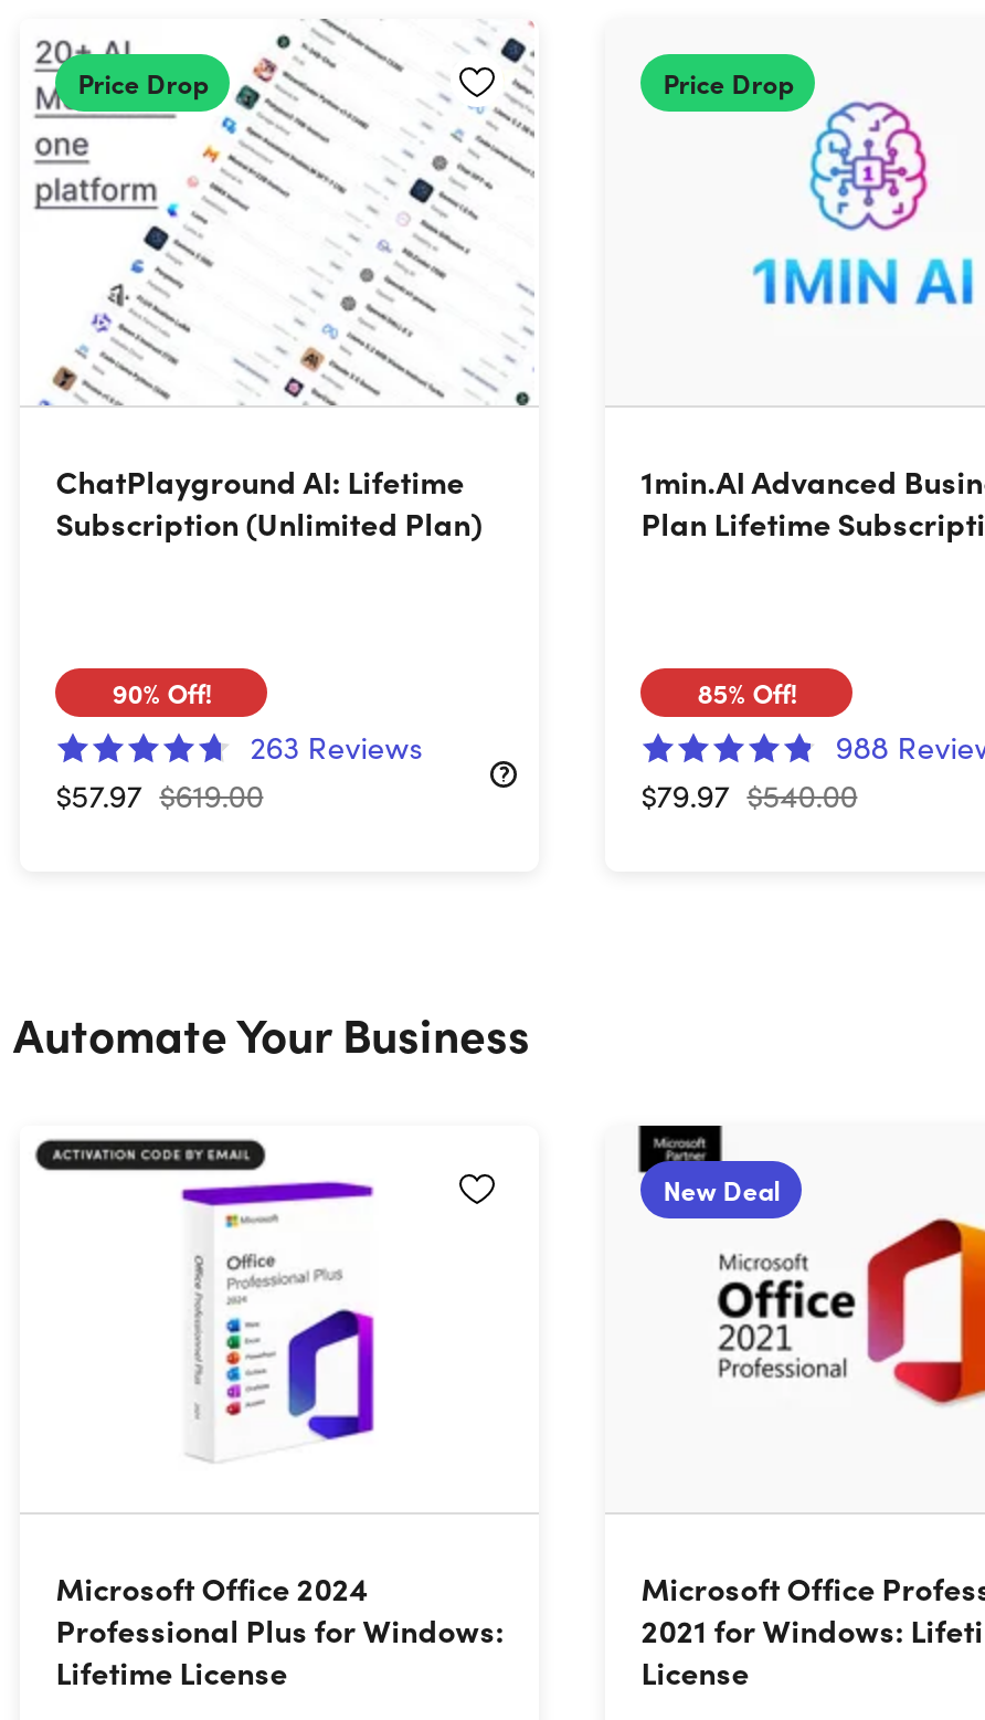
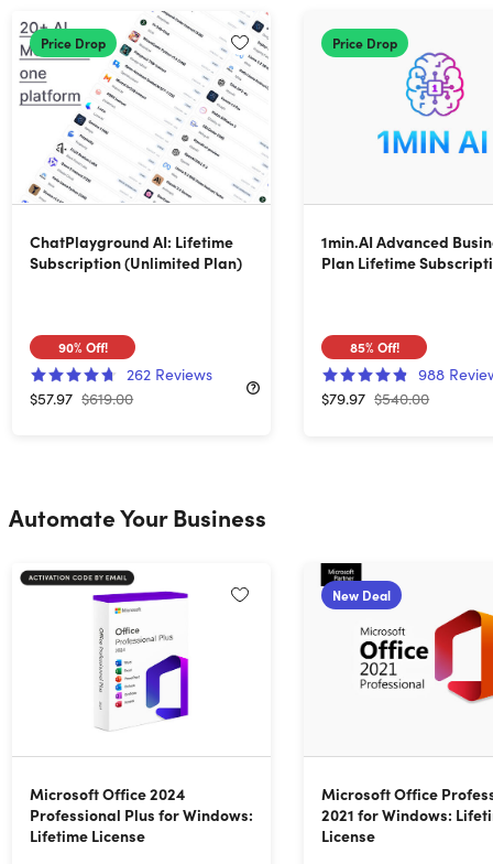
- 263 Reviews
+ 262 Reviews
